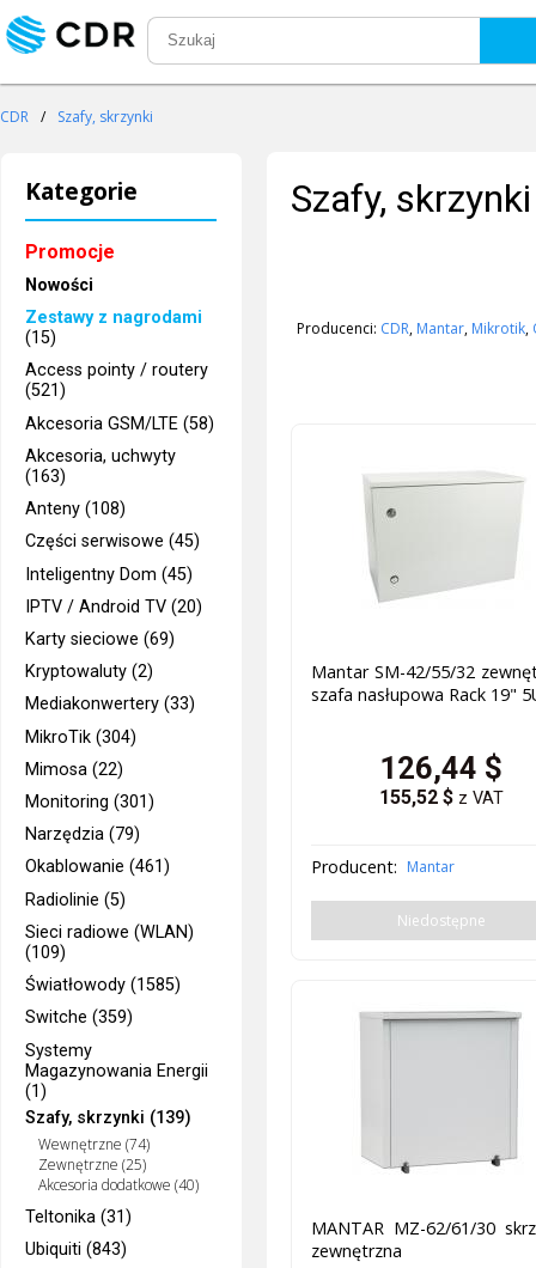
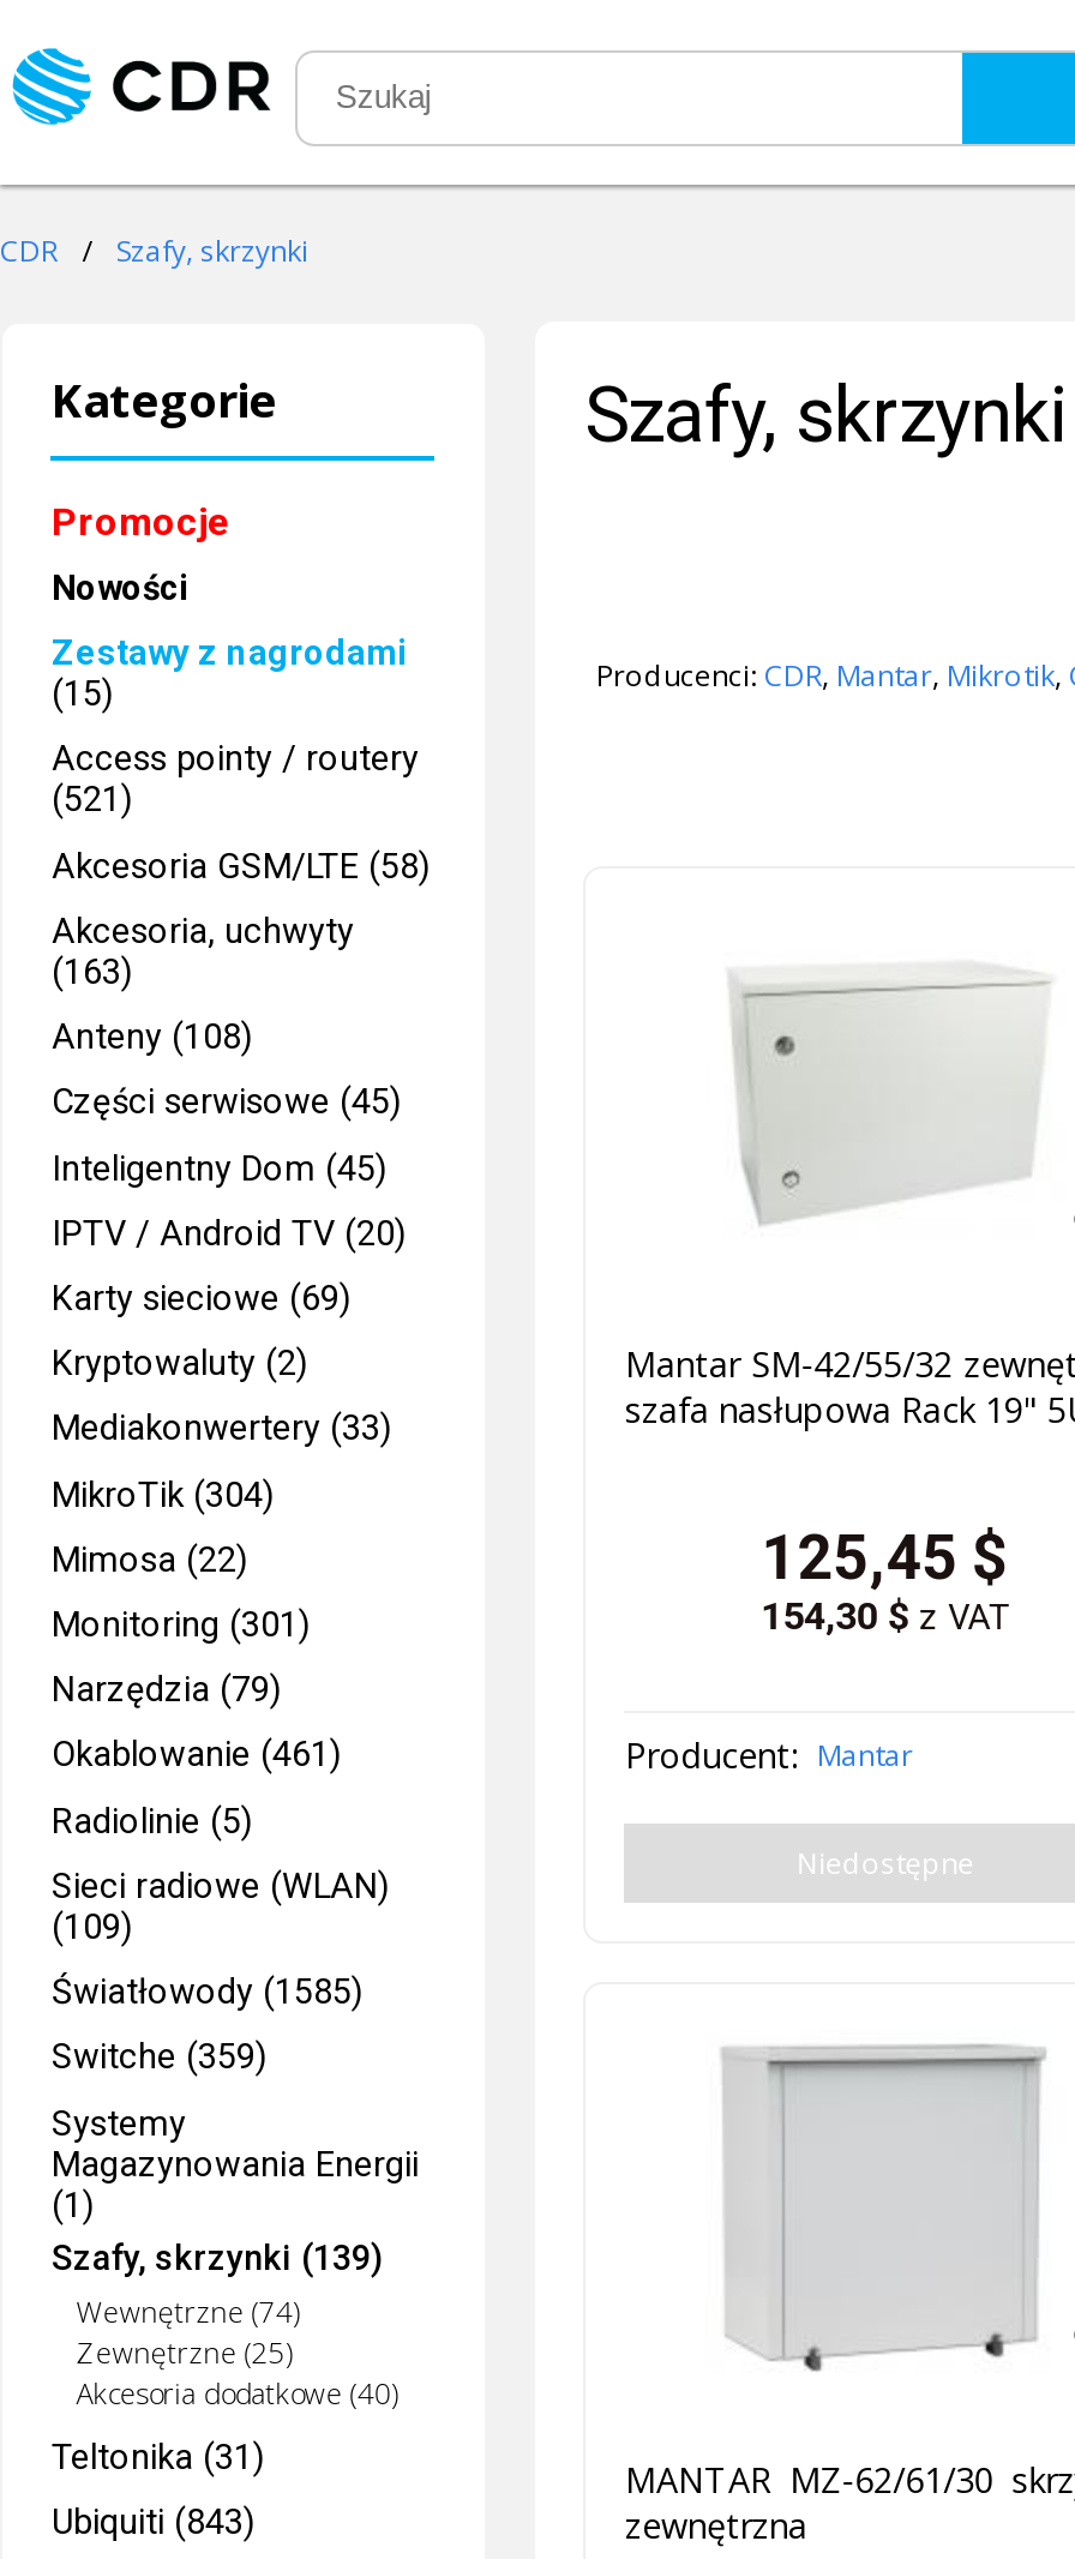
- 126,44 $
+ 125,45 $

- 155,52 $z VAT
+ 154,30 $z VAT
